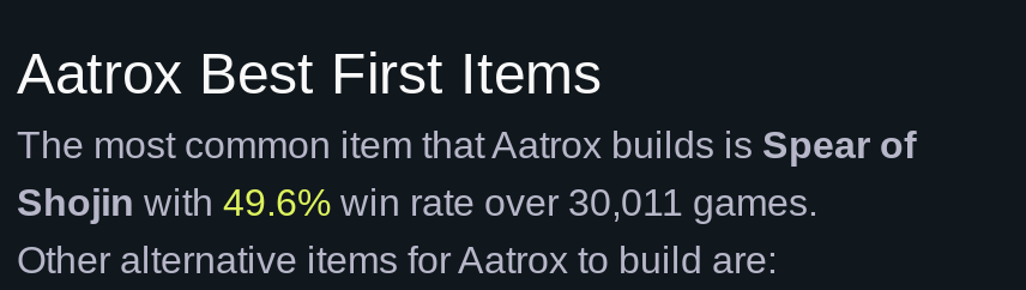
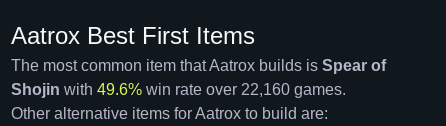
- Shojin with 49.6% win rate over 30,011 games.
+ Shojin with 49.6% win rate over 22,160 games.
